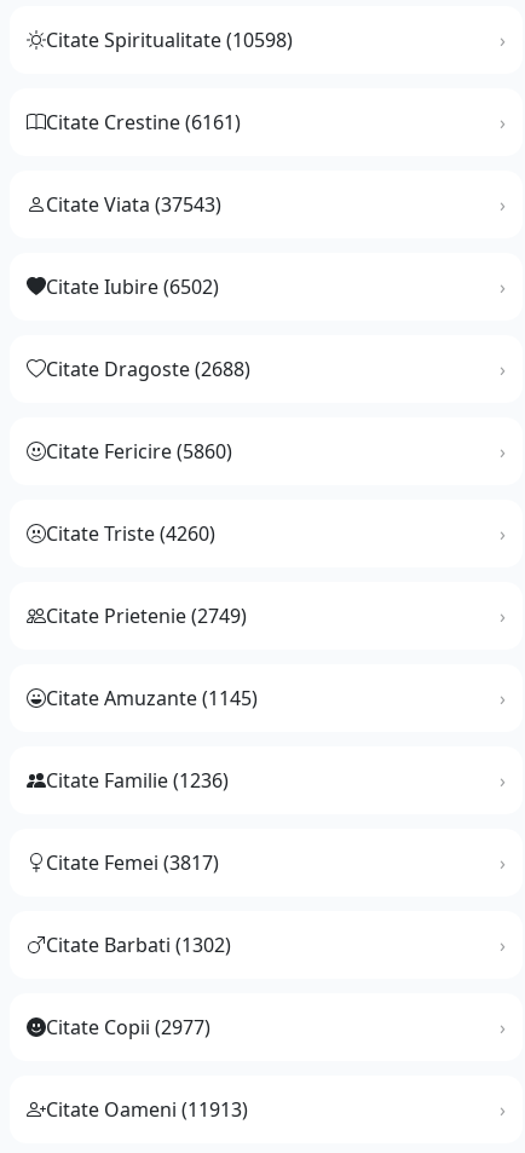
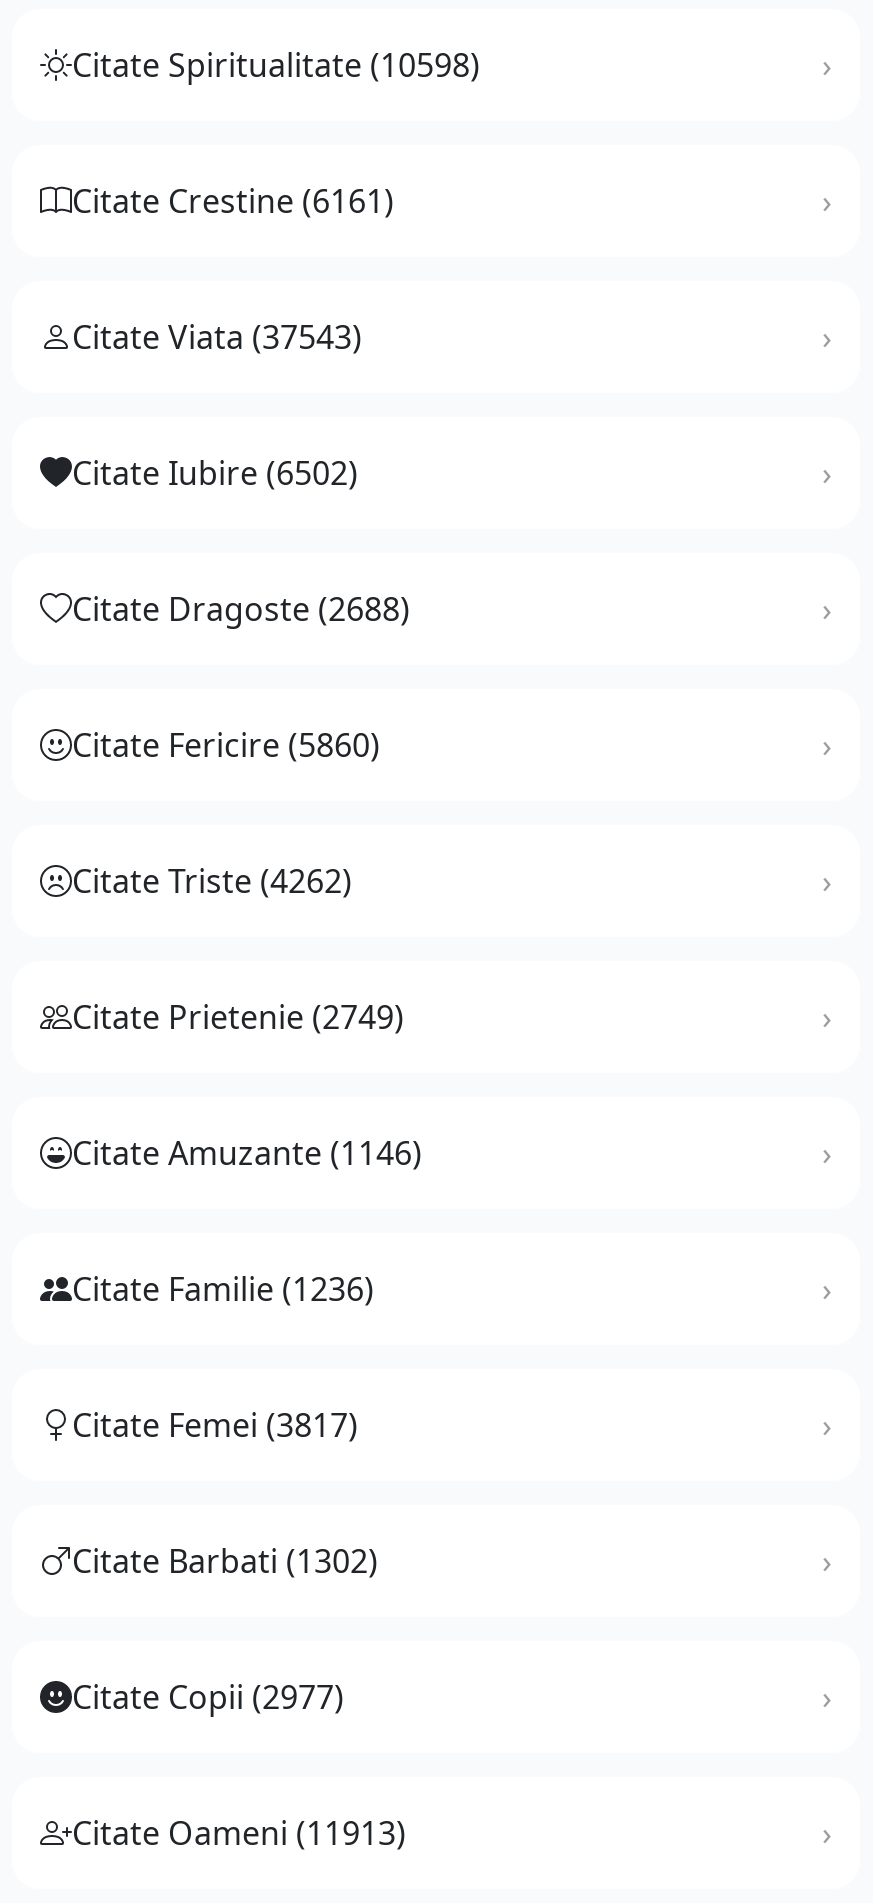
- Citate Triste (4260)
+ Citate Triste (4262)

- Citate Amuzante (1145)
+ Citate Amuzante (1146)
